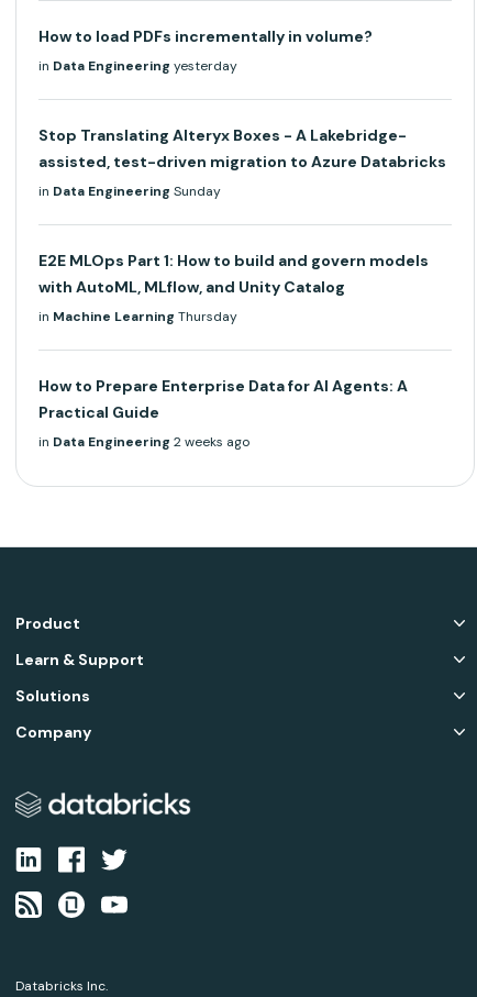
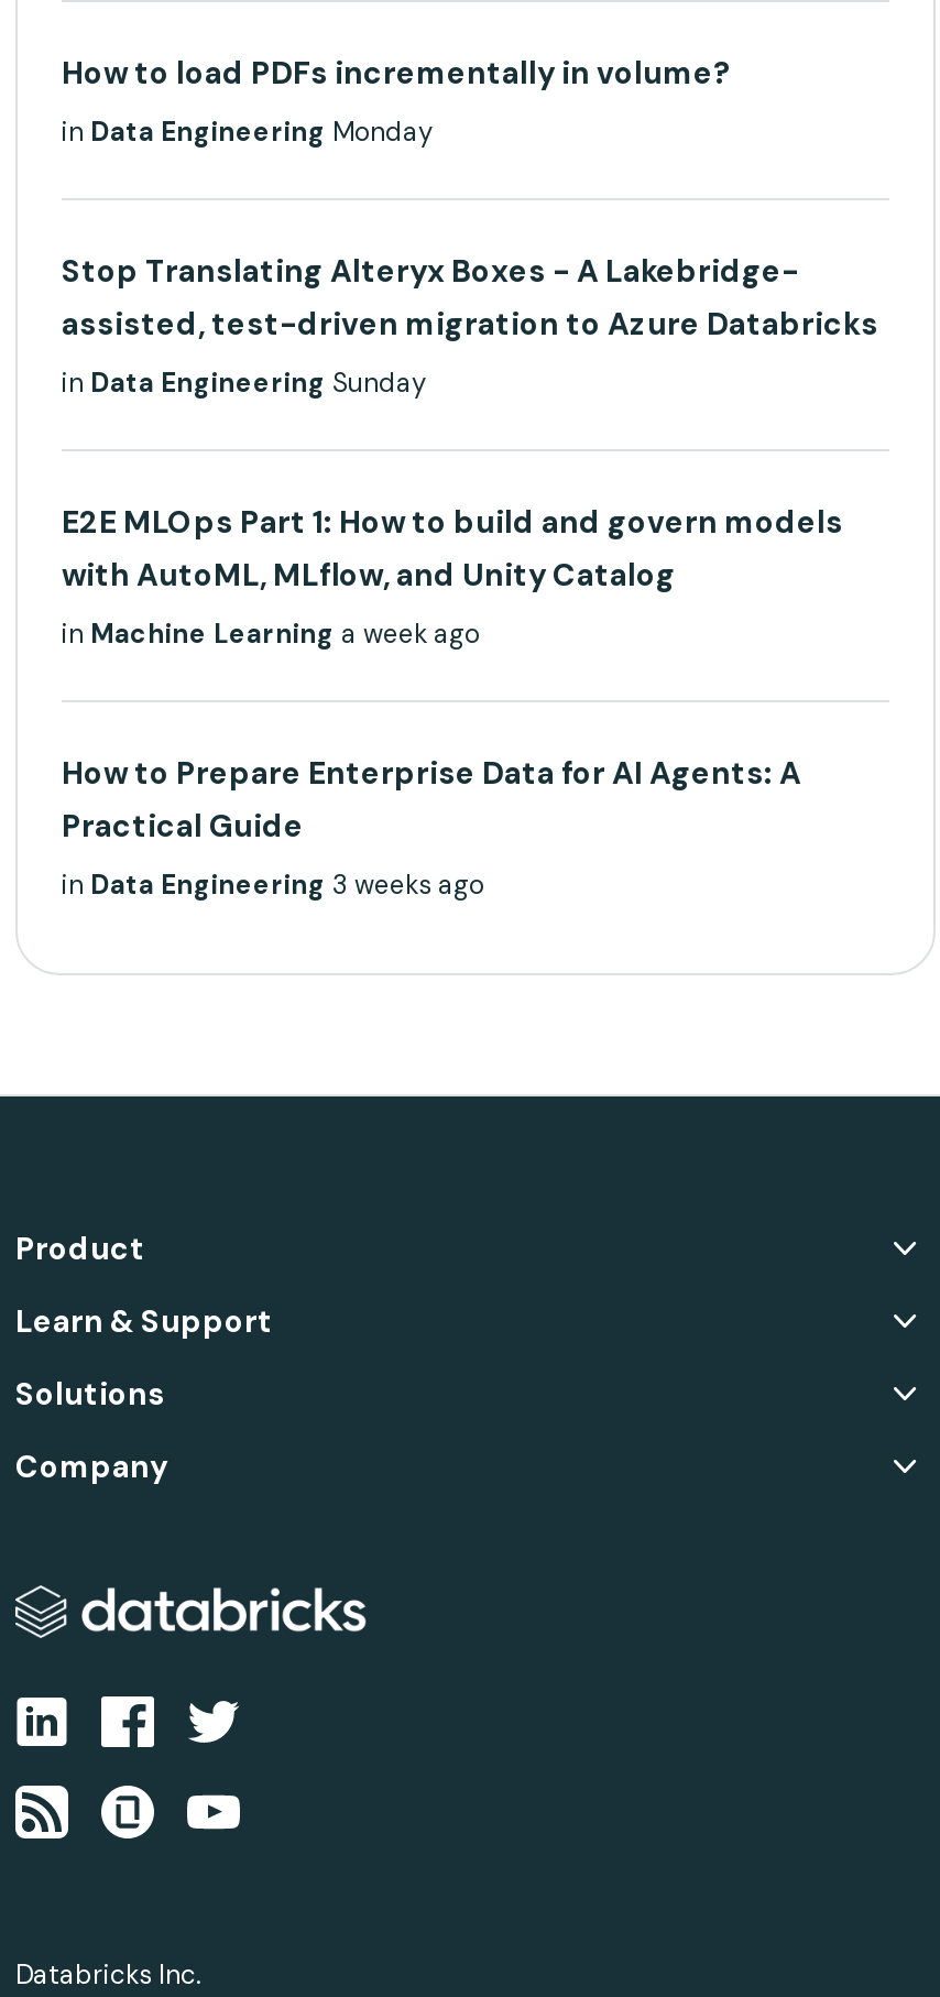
- in Data Engineering yesterday
+ in Data Engineering Monday

- in Machine Learning Thursday
+ in Machine Learning a week ago

- in Data Engineering 2 weeks ago
+ in Data Engineering 3 weeks ago
